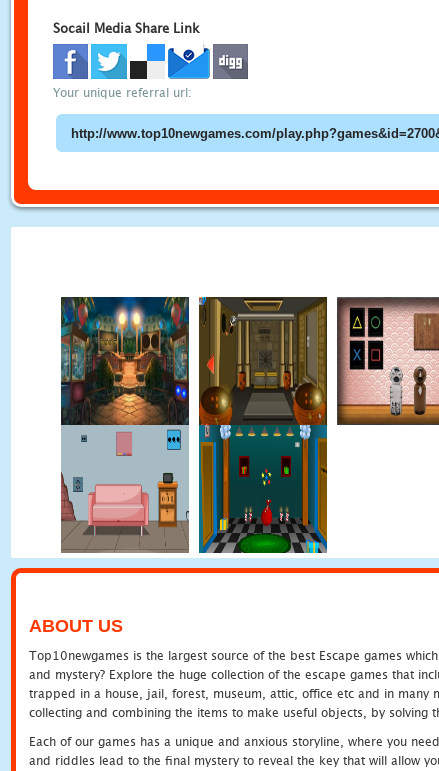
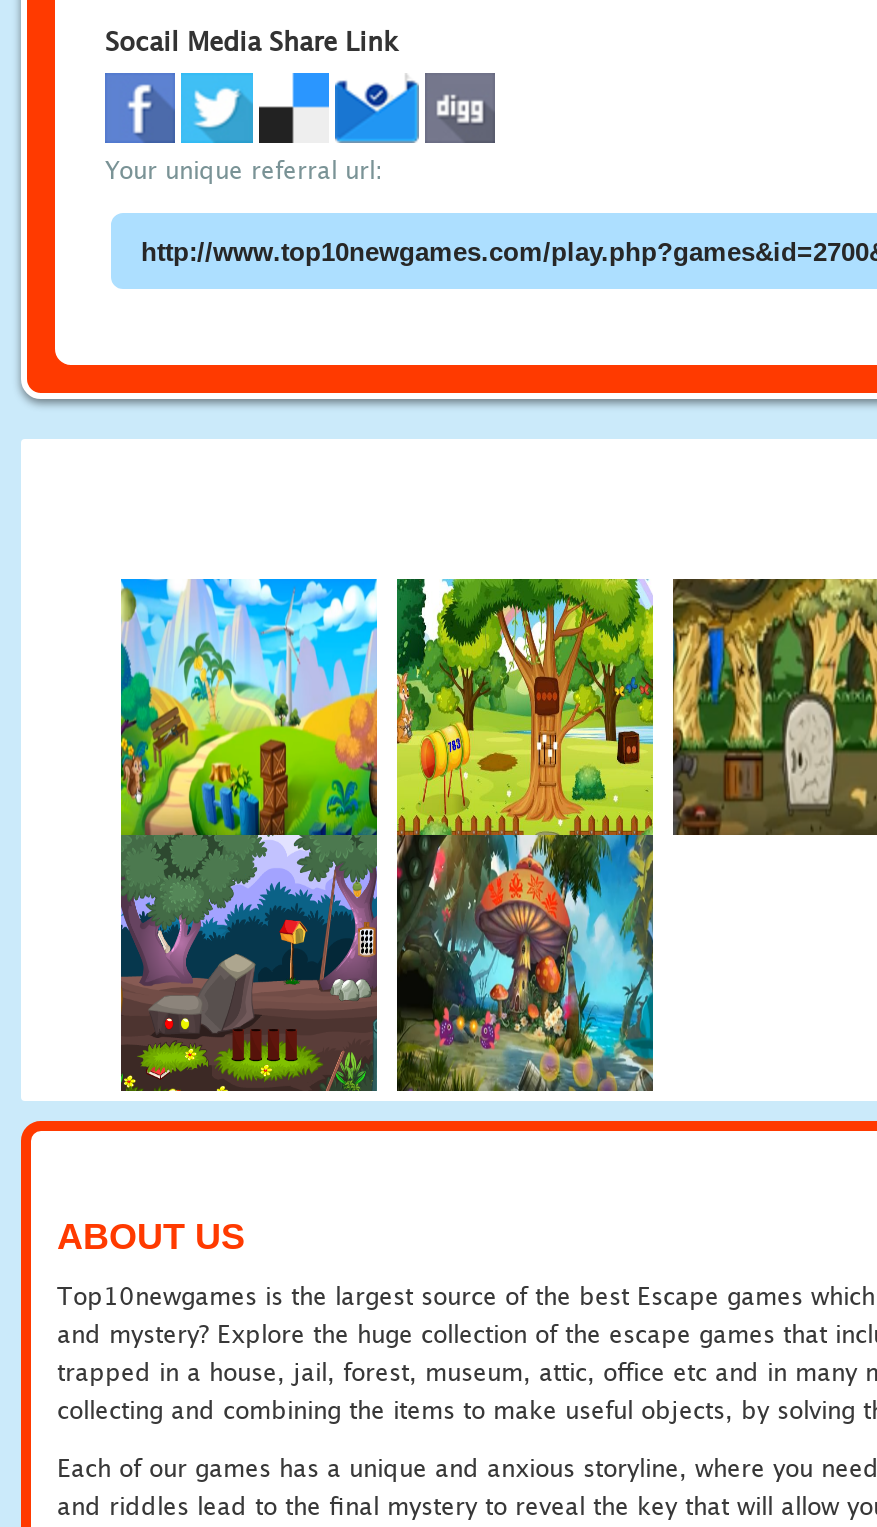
- [image]
+ [image]

- [image]
+ [image]

- [image]
+ [image]
